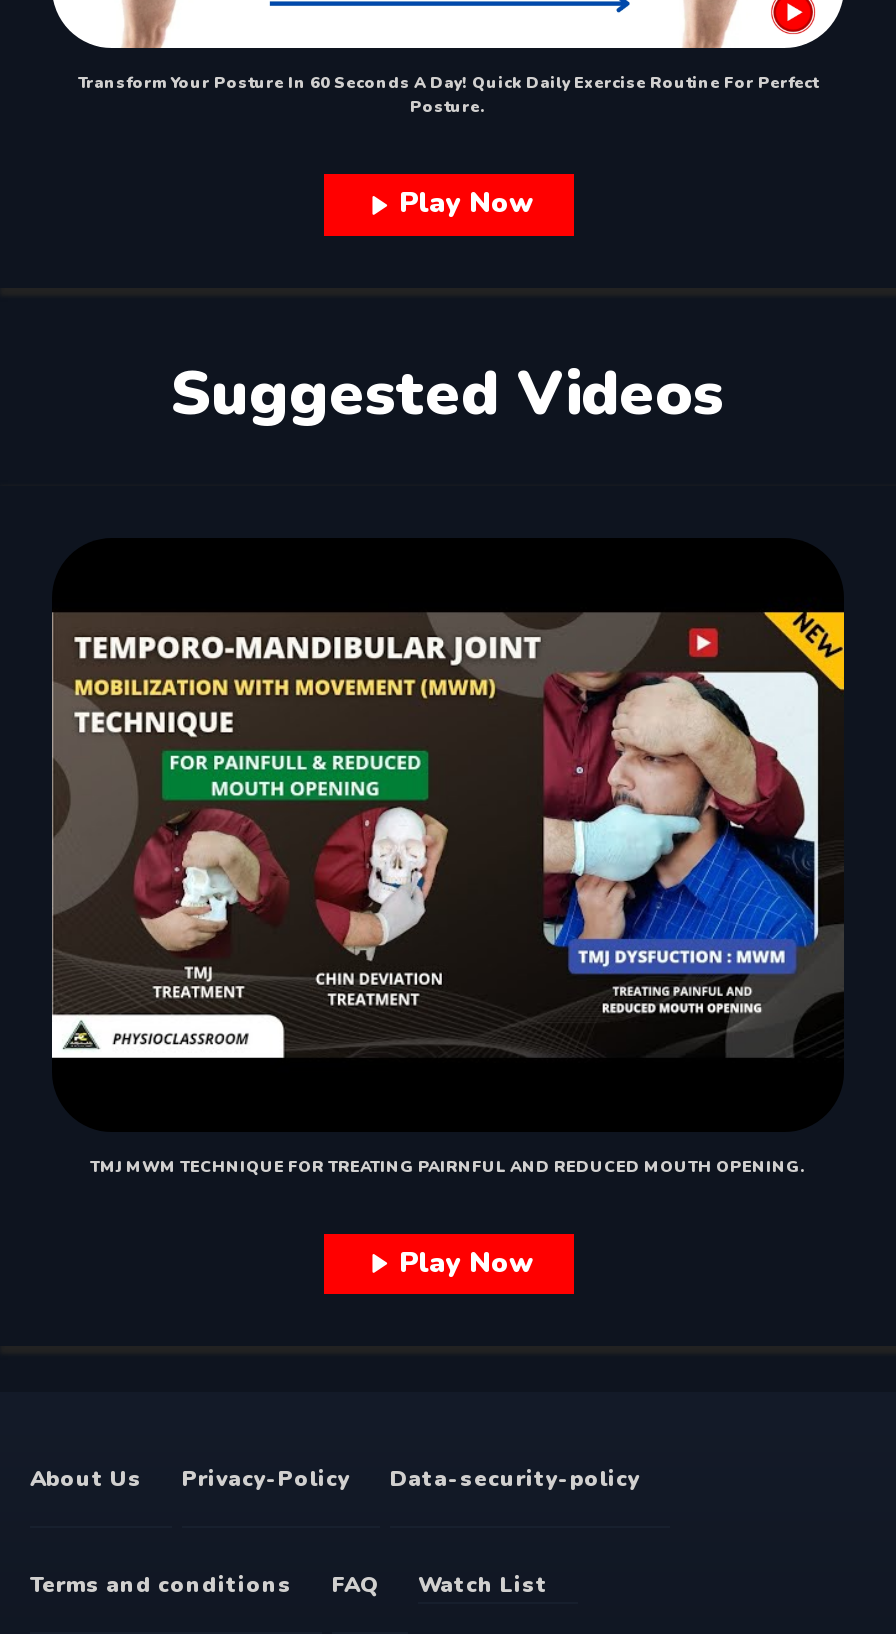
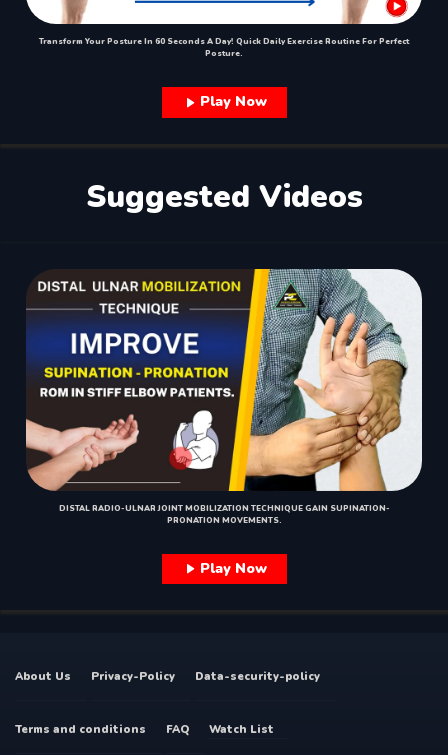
- [image]
- TMJ MWM TECHNIQUE FOR TREATING PAIRNFUL AND REDUCED MOUTH OPENING.
+ [image]
+ DISTAL RADIO-ULNAR JOINT MOBILIZATION TECHNIQUE GAIN SUPINATION-
+ PRONATION MOVEMENTS.
